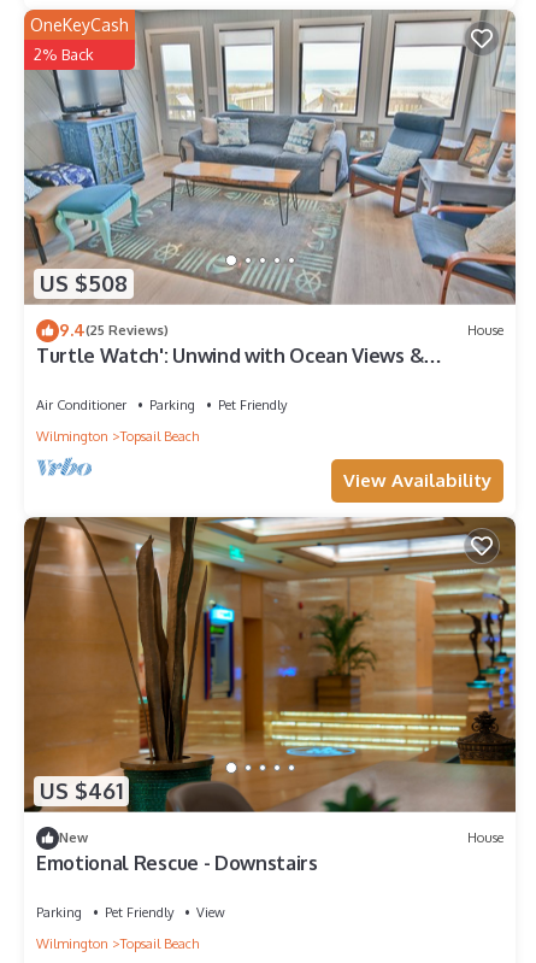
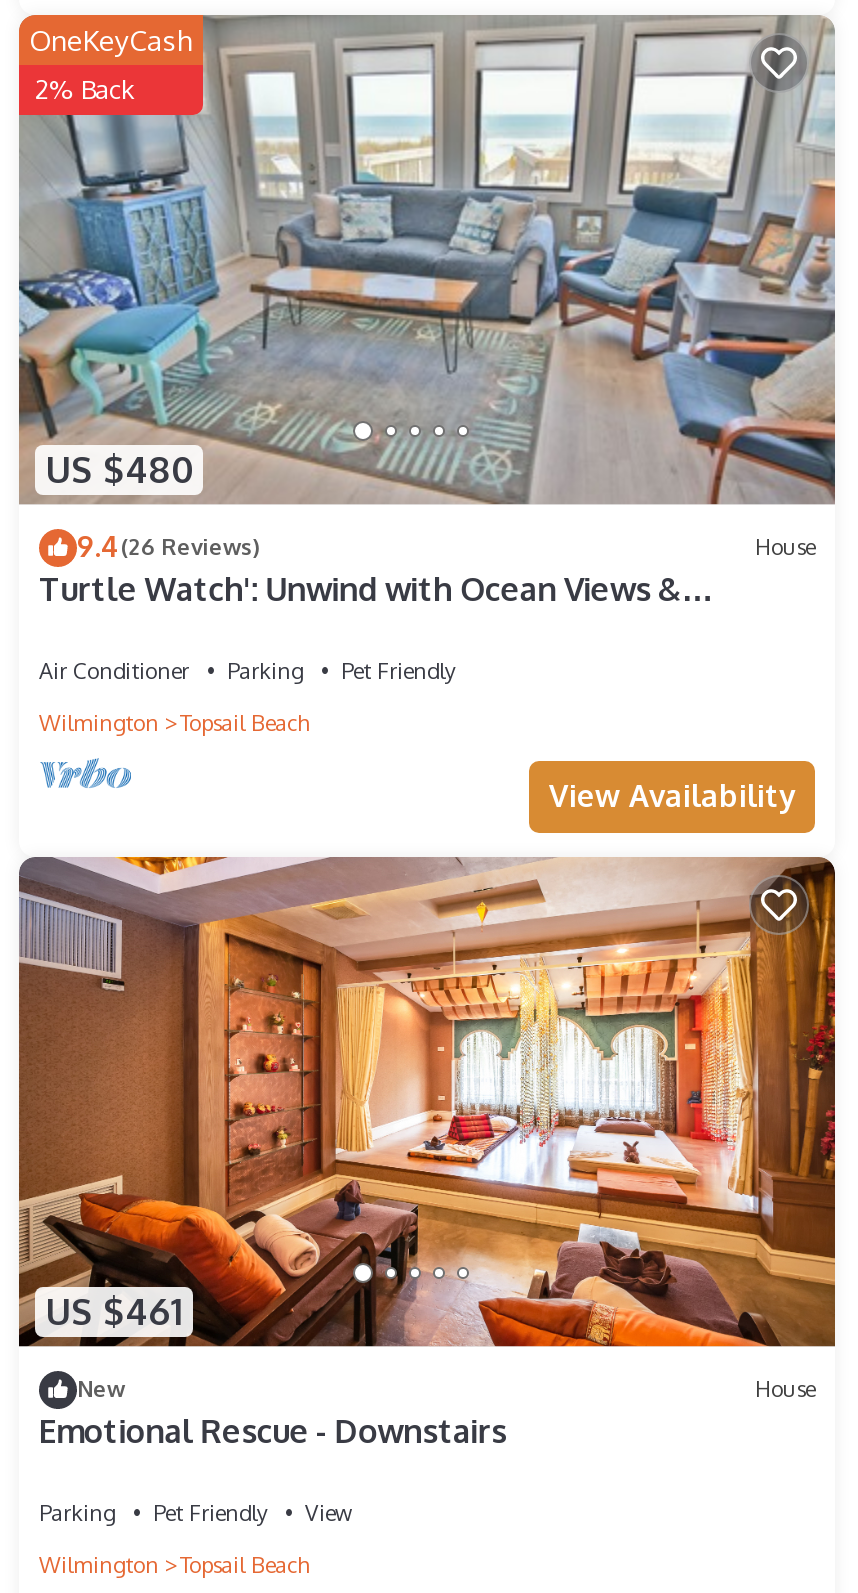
- US $508
+ US $480

- 9.4(25 Reviews)
+ 9.4(26 Reviews)

- [image]
+ [image]
